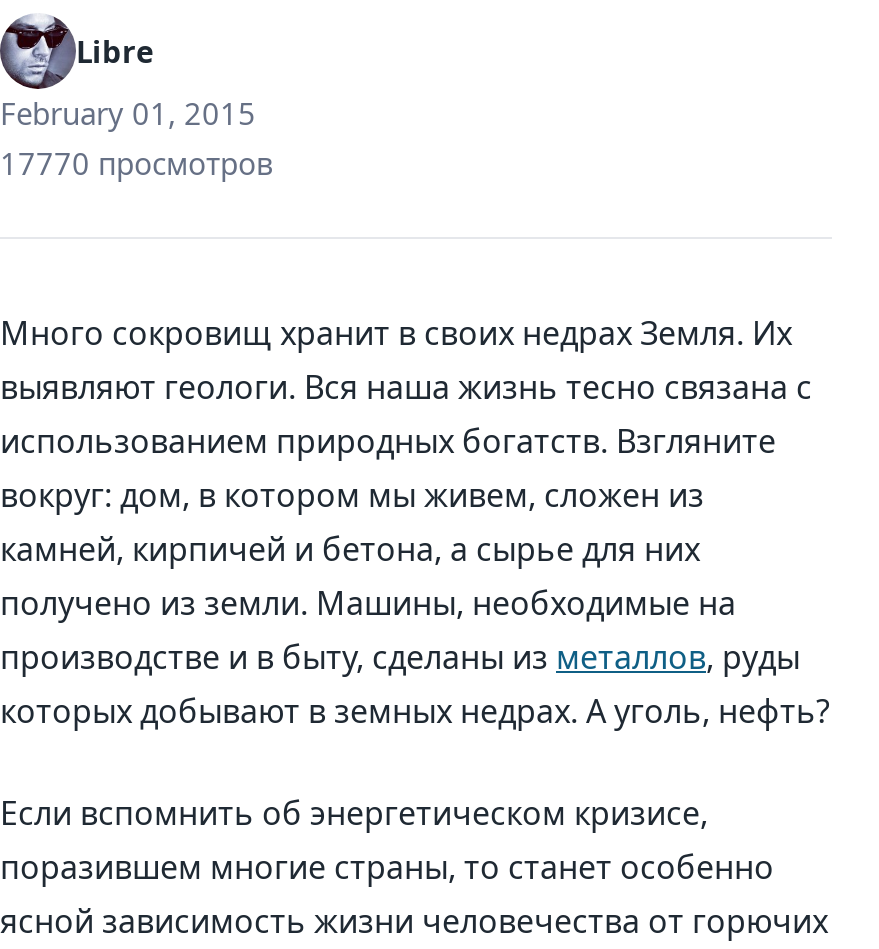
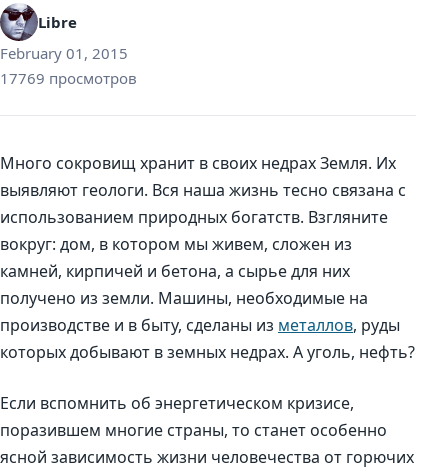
- 17770 просмотров
+ 17769 просмотров
